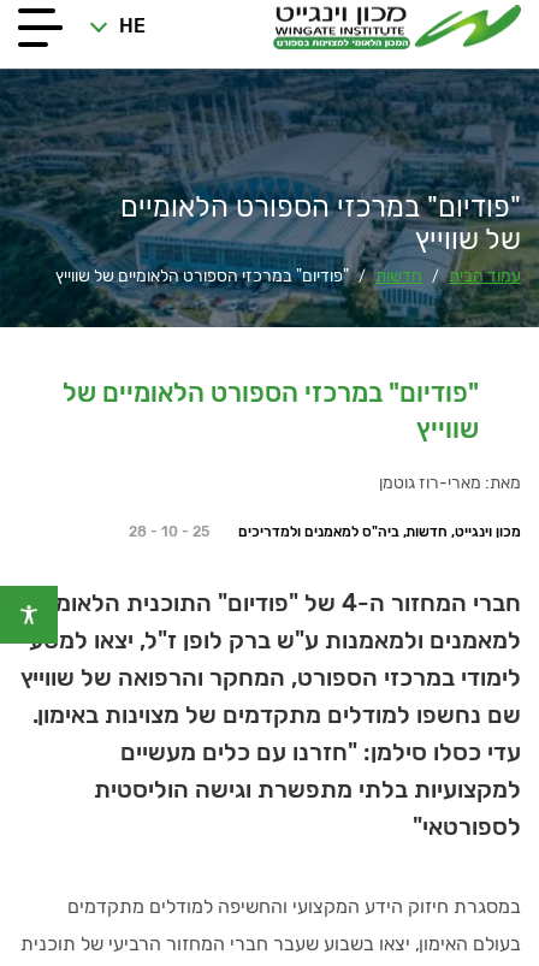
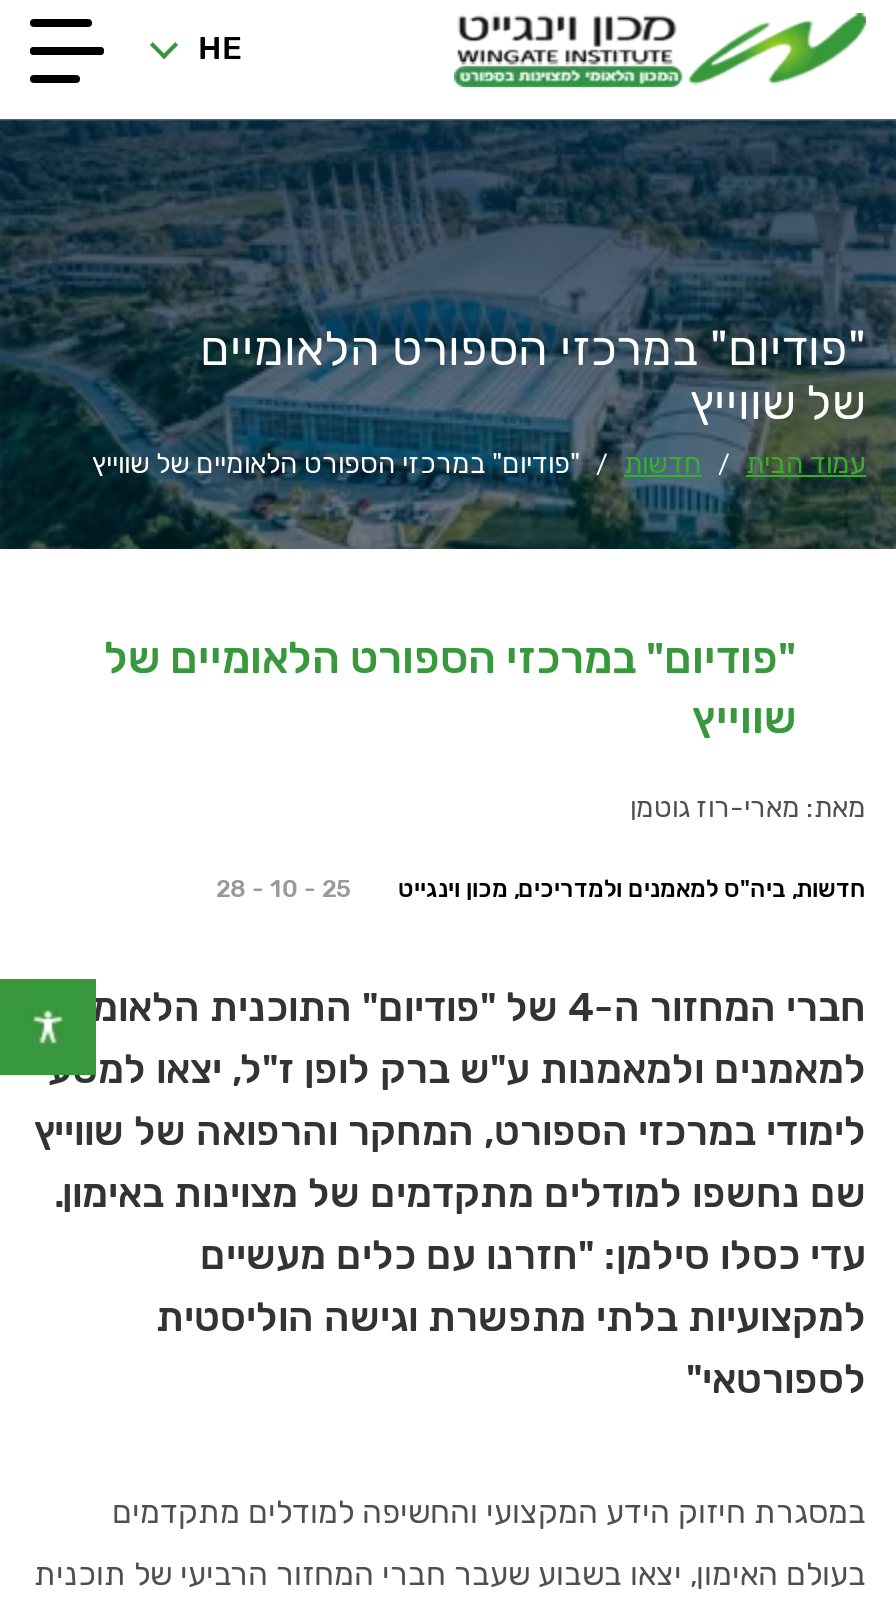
- מכון וינגייט, חדשות, ביה"ס למאמנים ולמדריכים
+ חדשות, ביה"ס למאמנים ולמדריכים, מכון וינגייט
